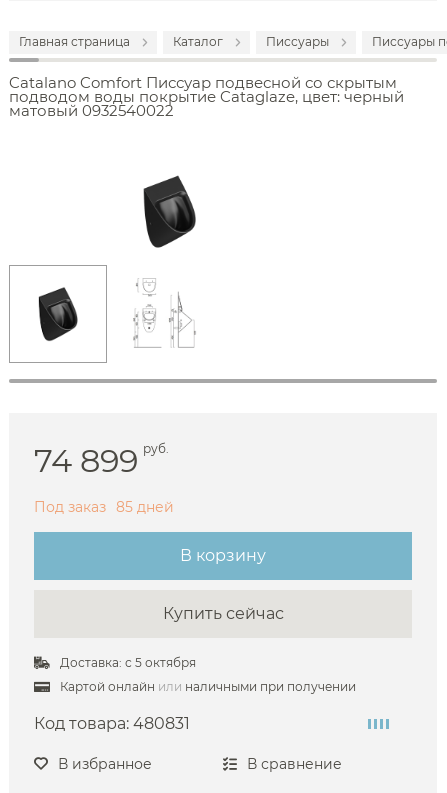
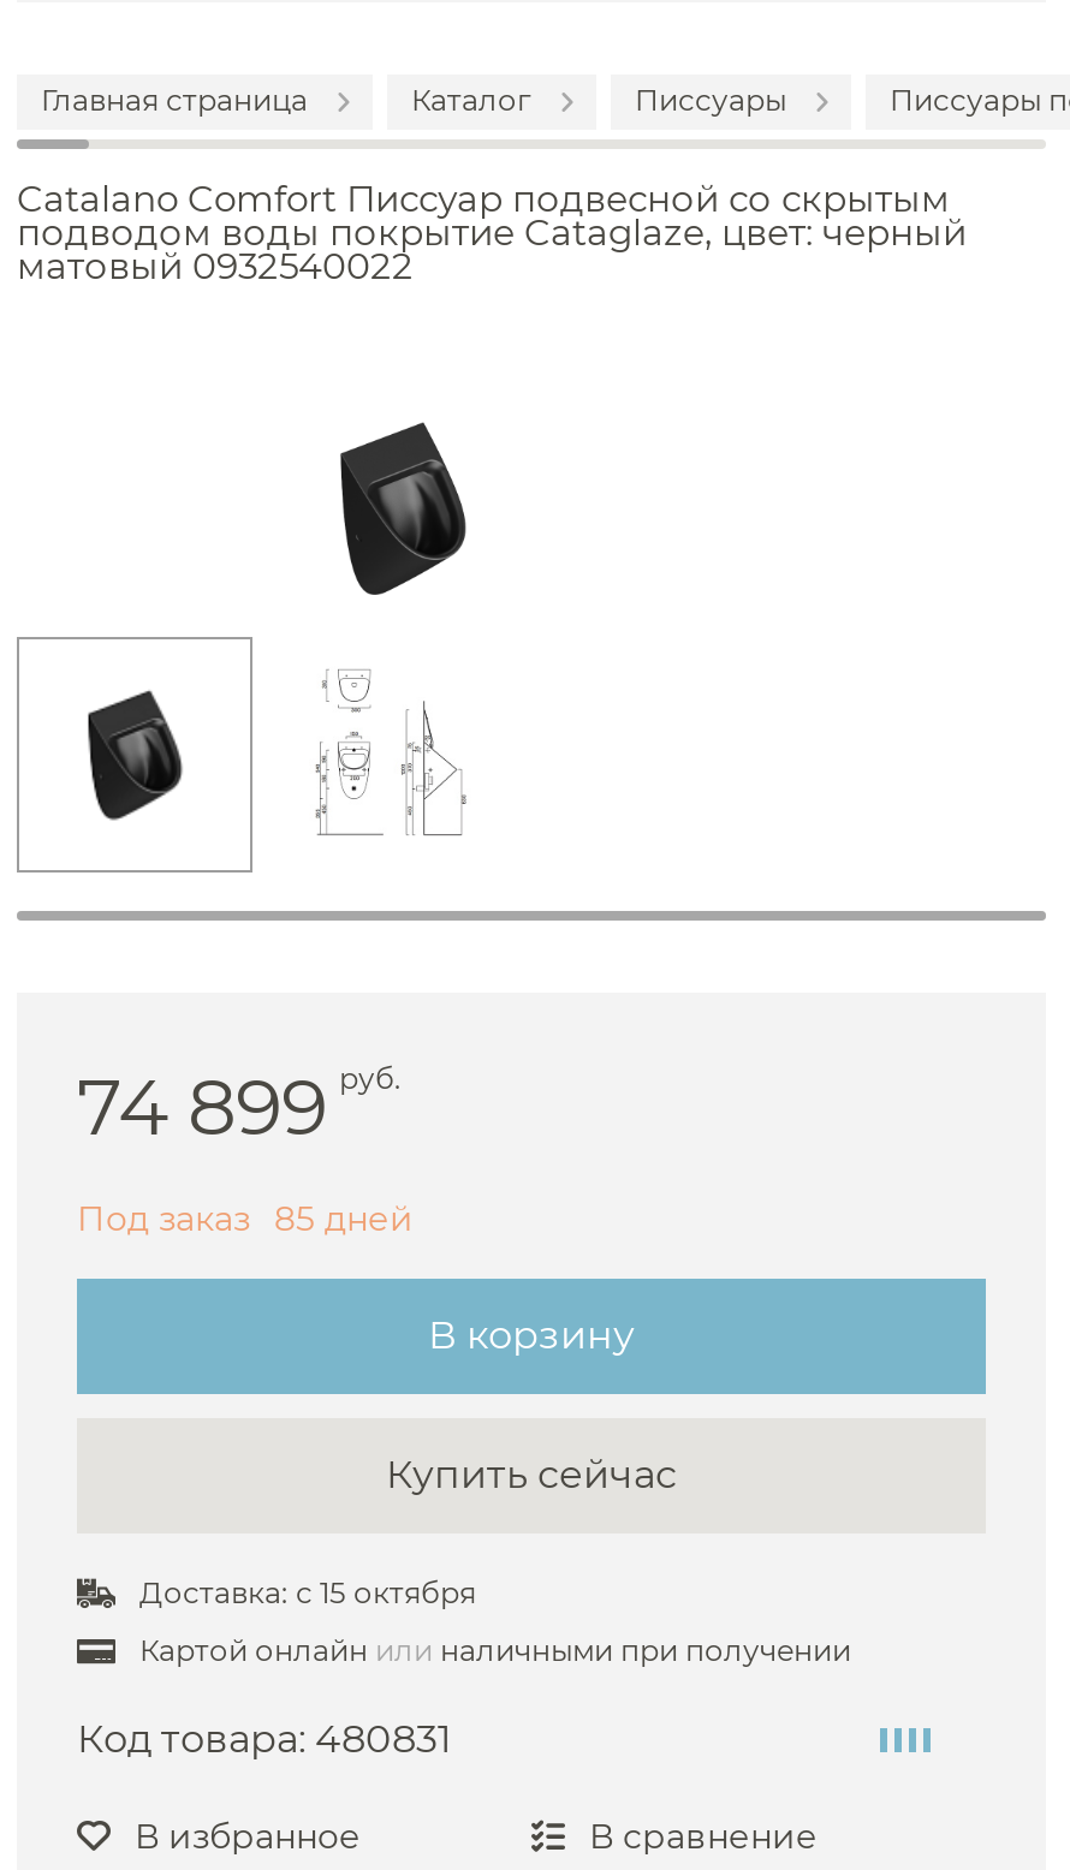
- Доставка: с 5 октября
+ Доставка: с 15 октября
